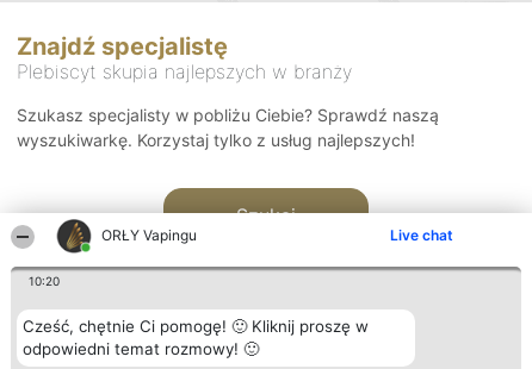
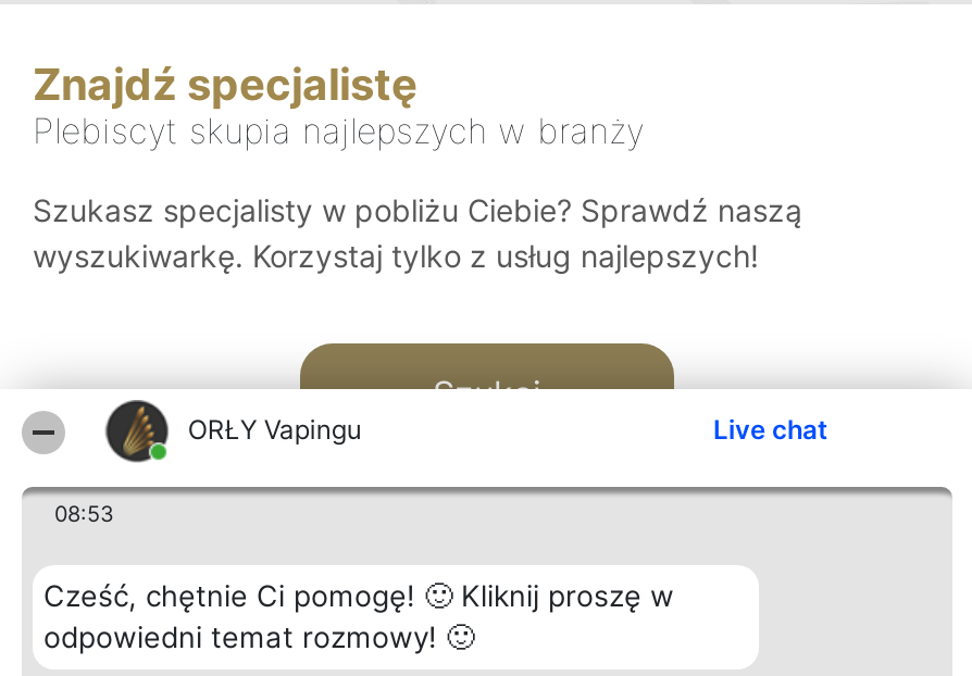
- 10:20
+ 08:53
